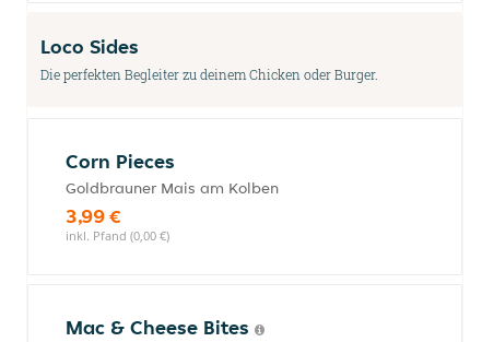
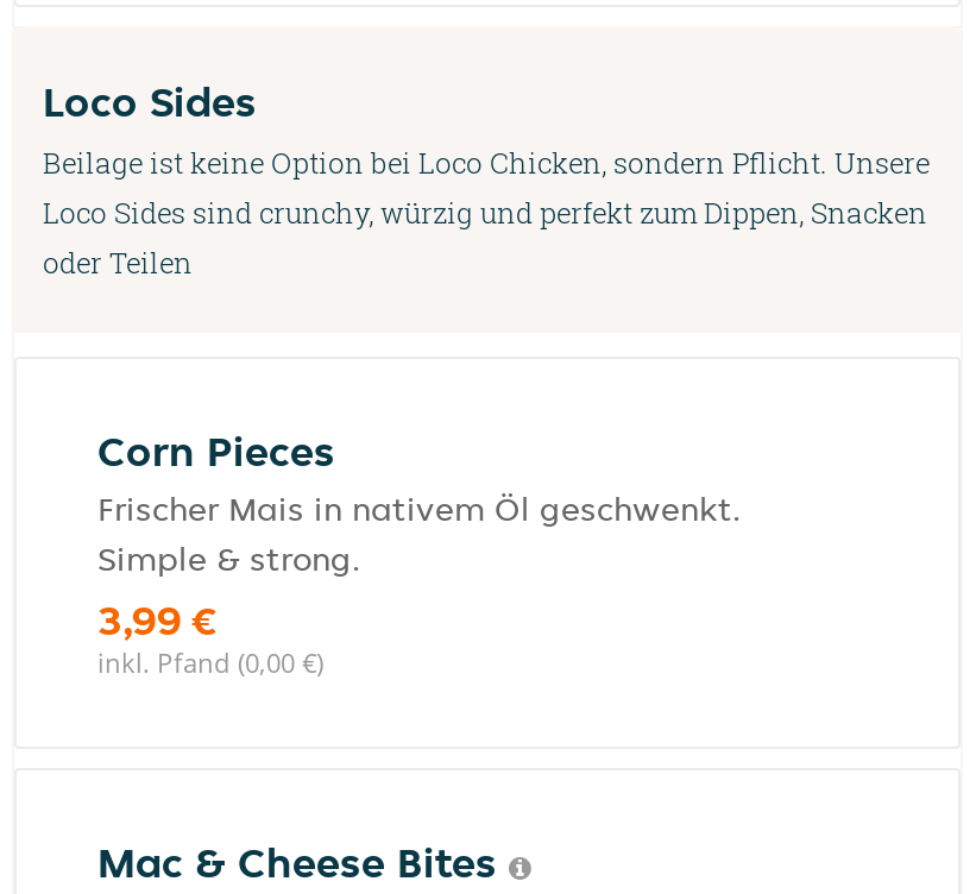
- Die perfekten Begleiter zu deinem Chicken oder Burger.
+ Beilage ist keine Option bei Loco Chicken, sondern Pflicht. Unsere
+ Loco Sides sind crunchy, würzig und perfekt zum Dippen, Snacken
+ oder Teilen

- Goldbrauner Mais am Kolben
+ Frischer Mais in nativem Öl geschwenkt.
+ Simple & strong.
